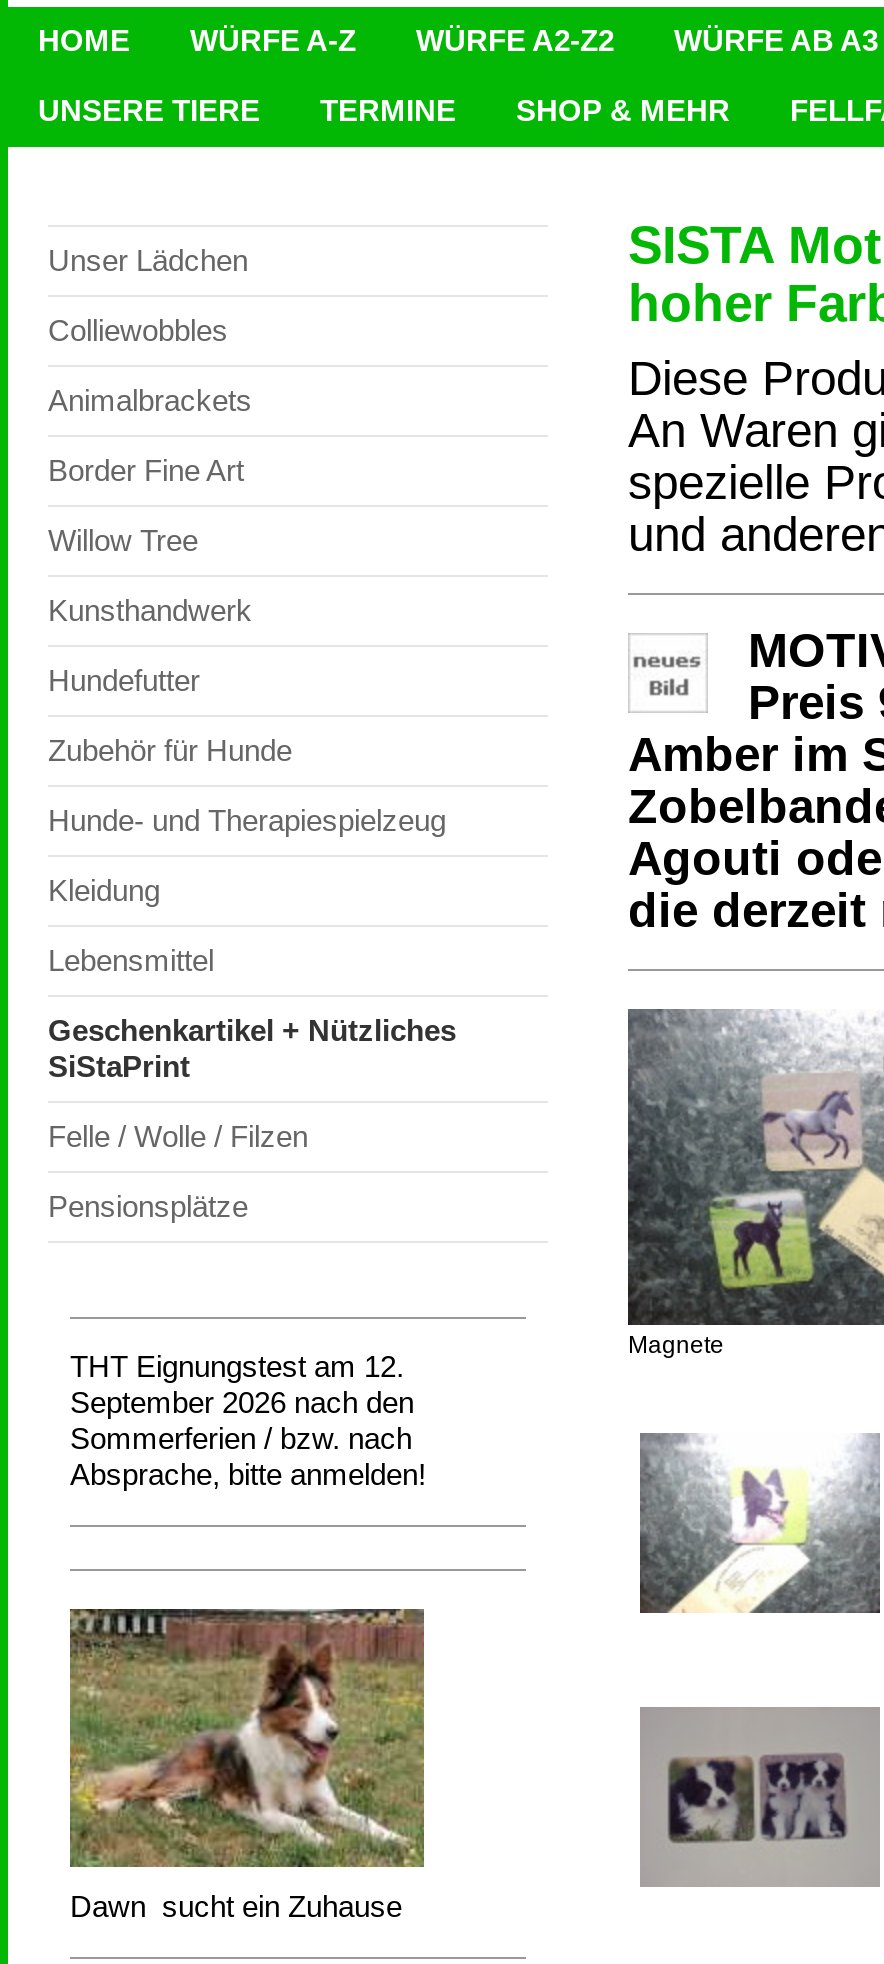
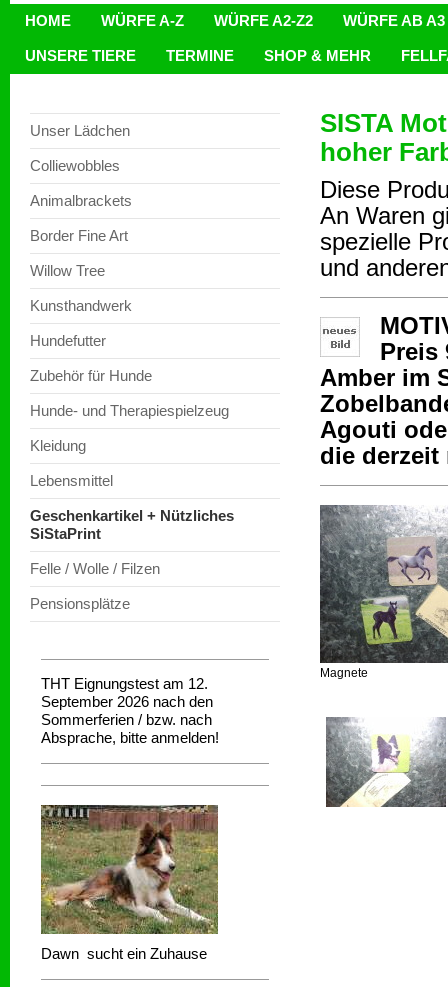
- [image]
